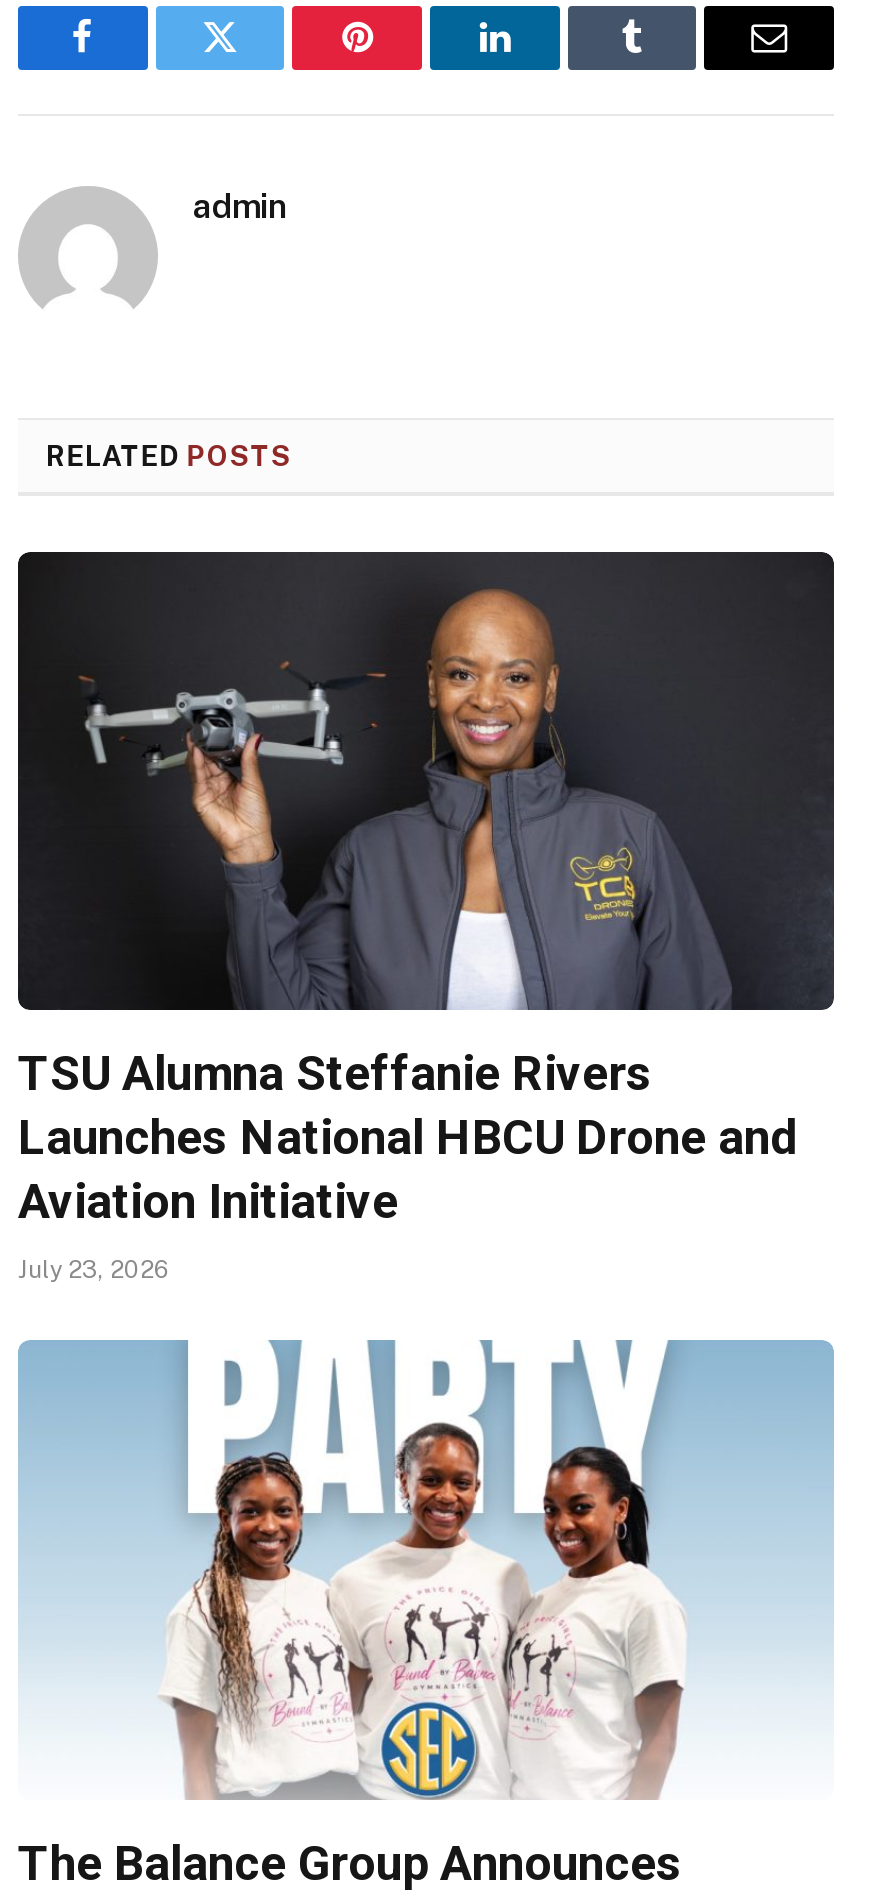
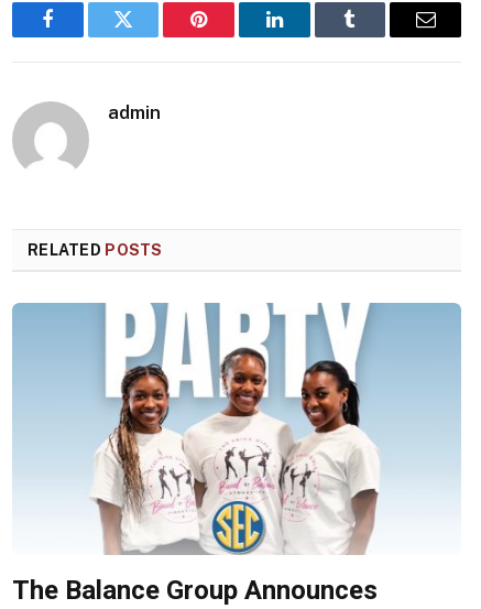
- [image]
- TSU Alumna Steffanie Rivers
- Launches National HBCU Drone and
- Aviation Initiative
- July 23, 2026
